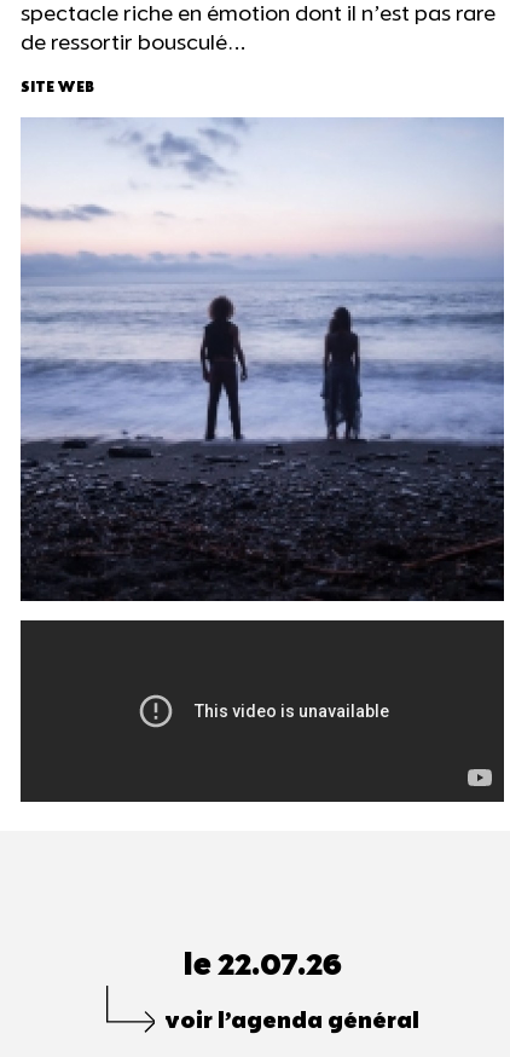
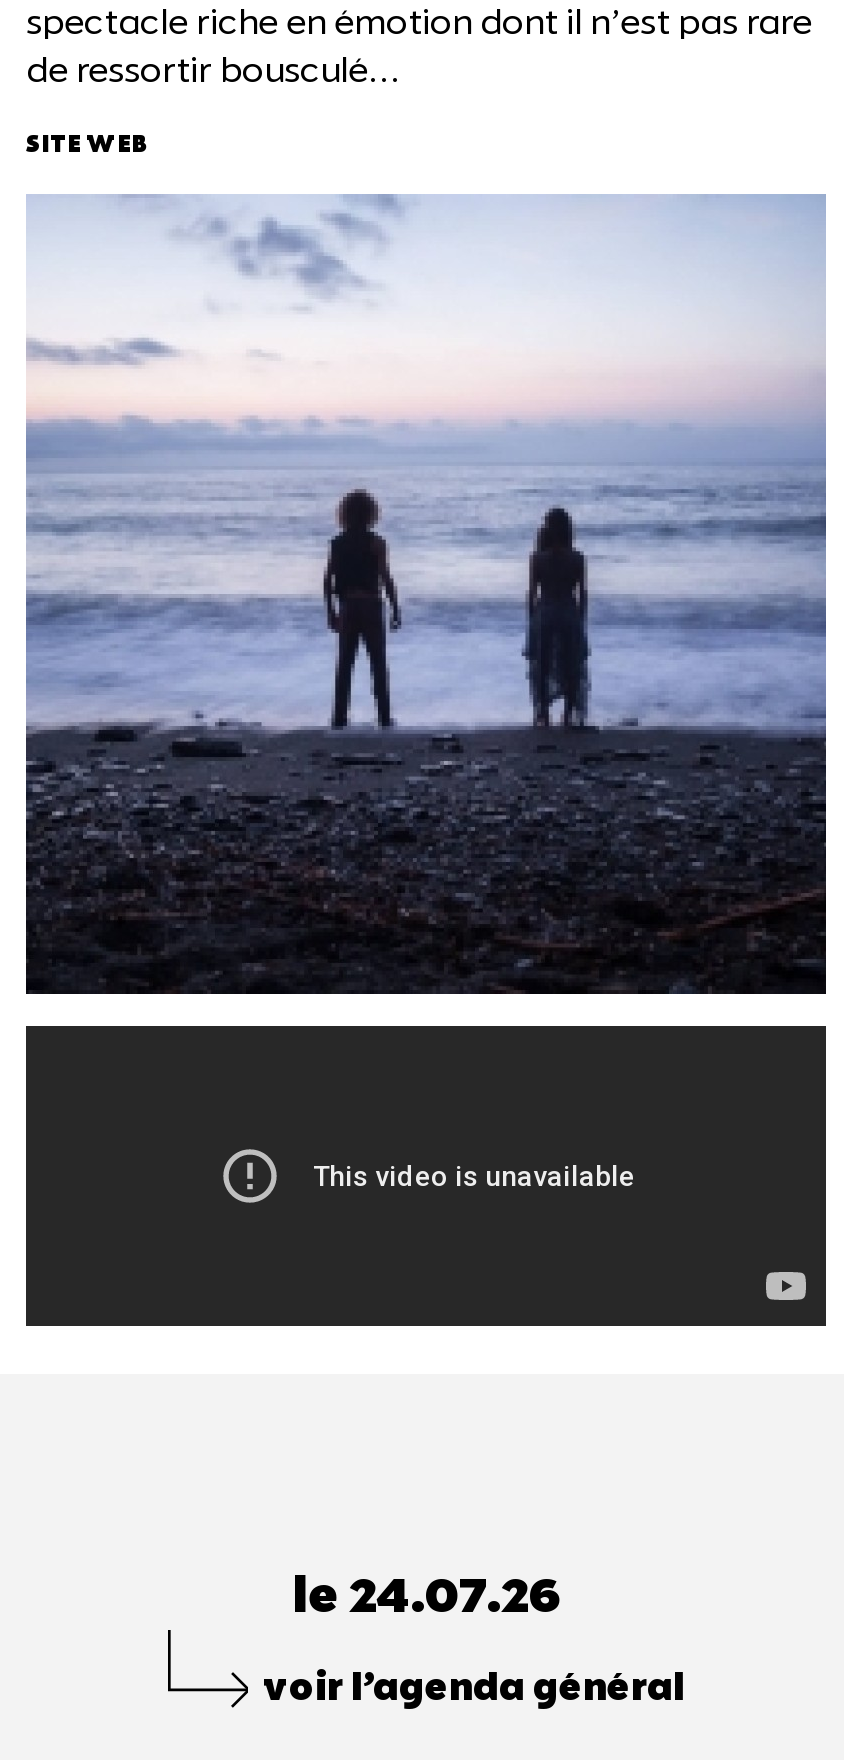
- le 22.07.26
+ le 24.07.26
